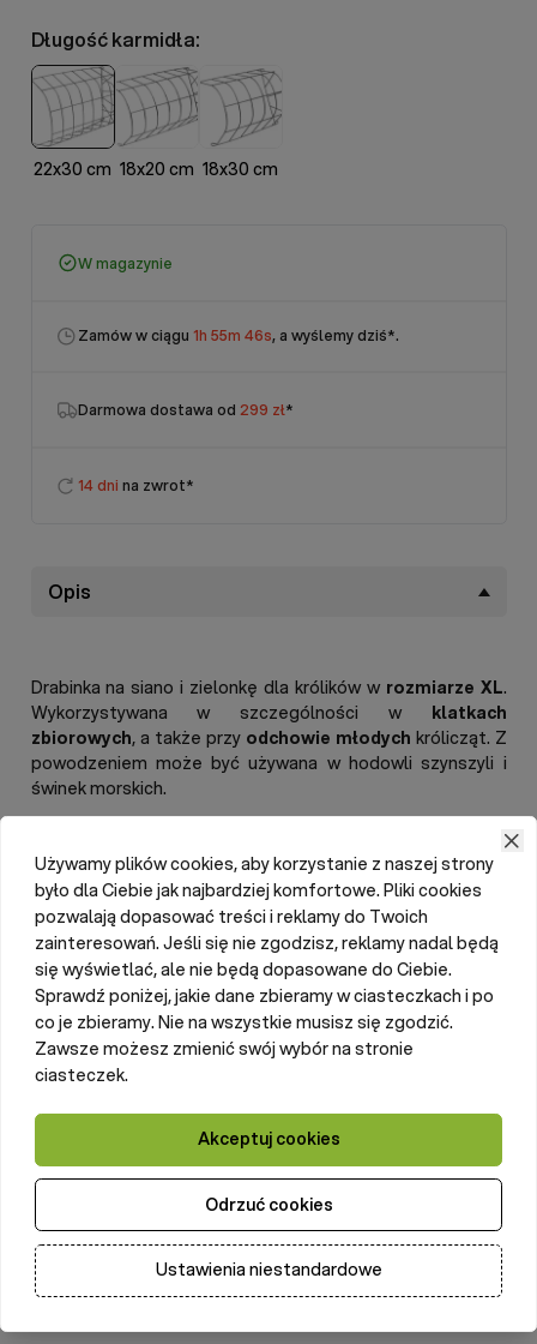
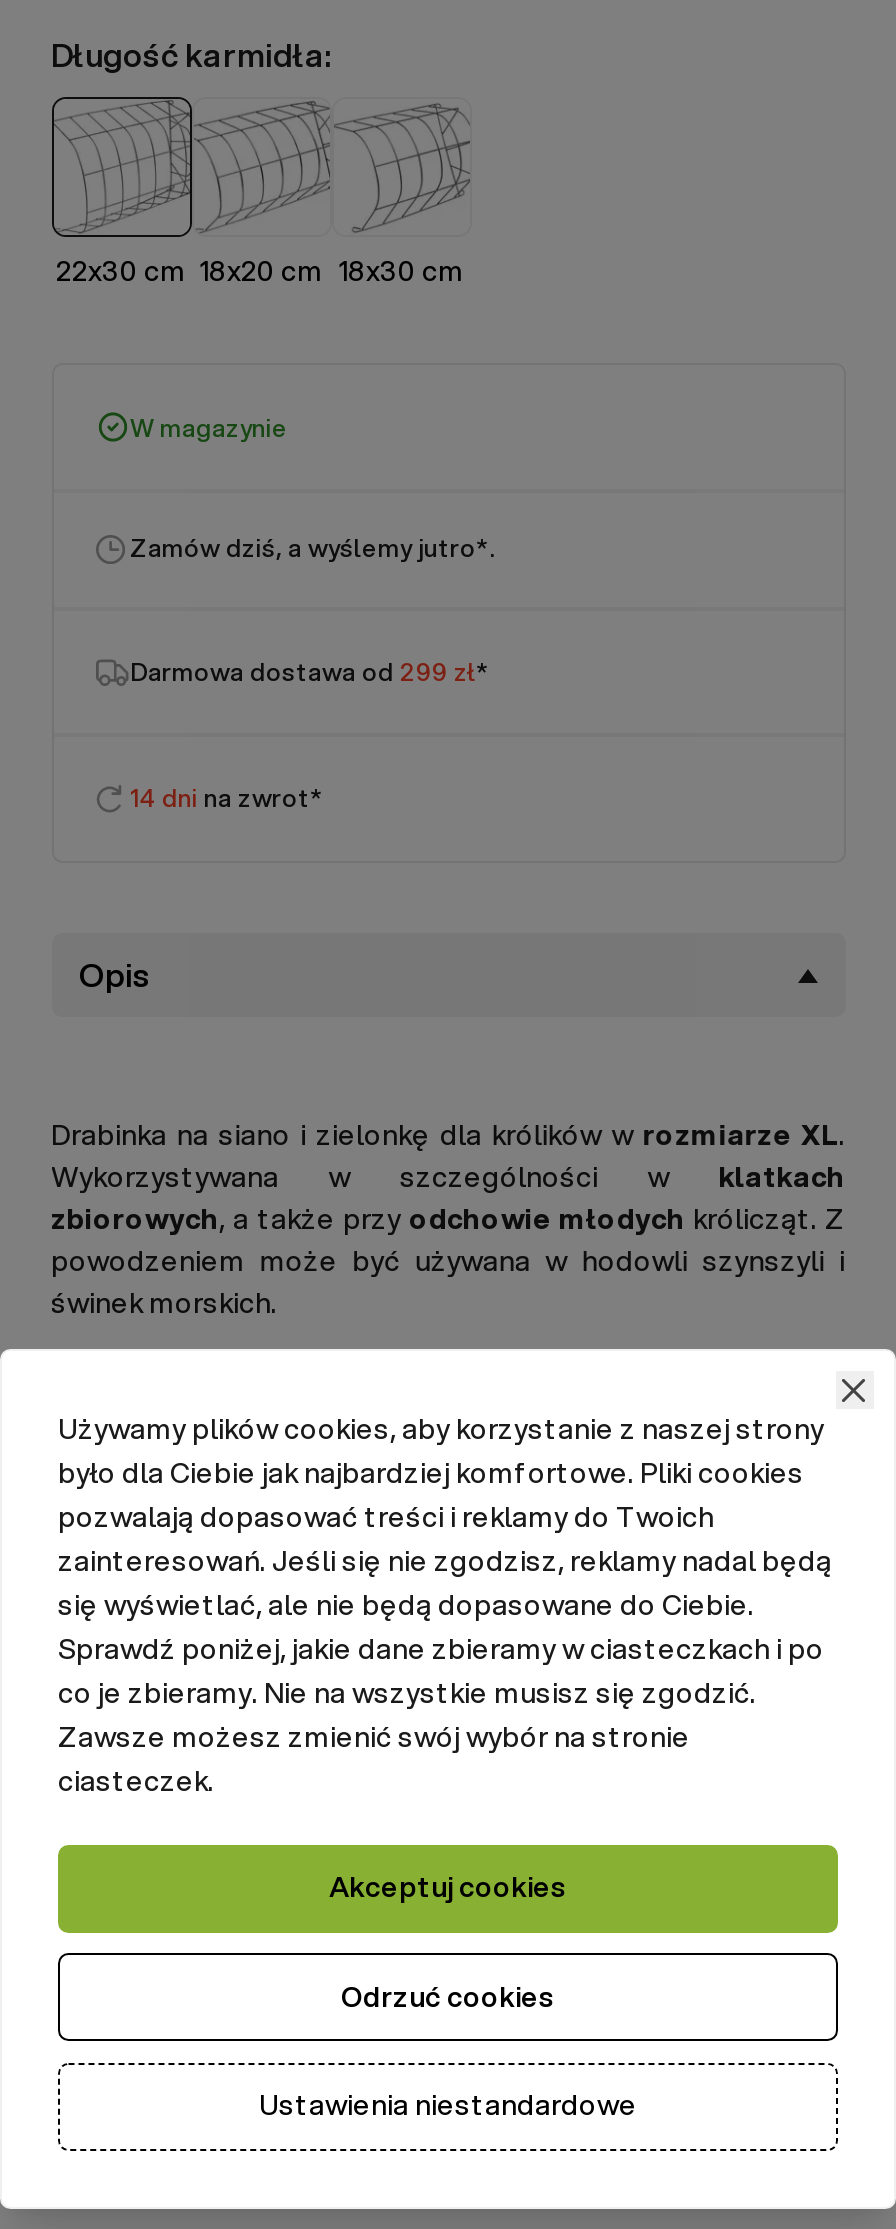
- Zamów w ciągu 1h 55m 46s, a wyślemy dziś*.
+ Zamów dziś, a wyślemy jutro*.
